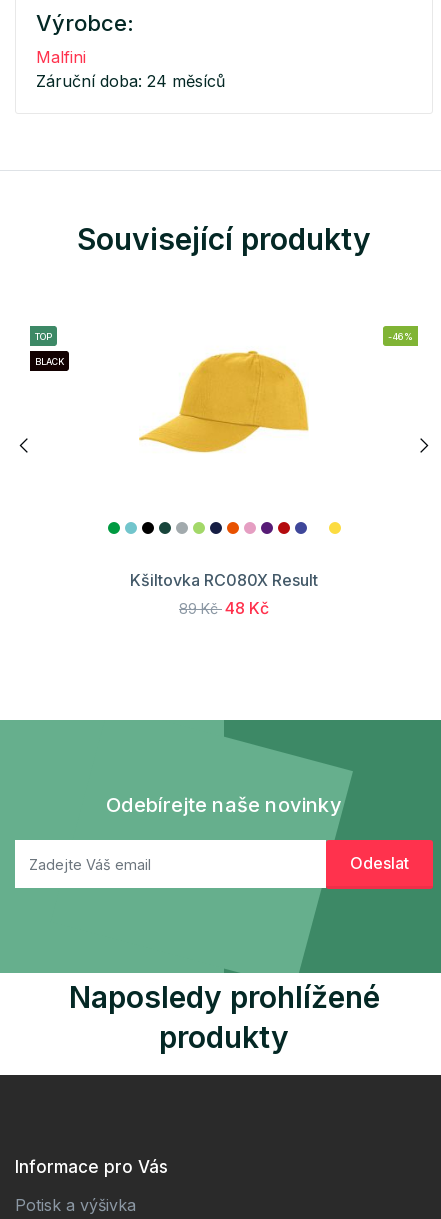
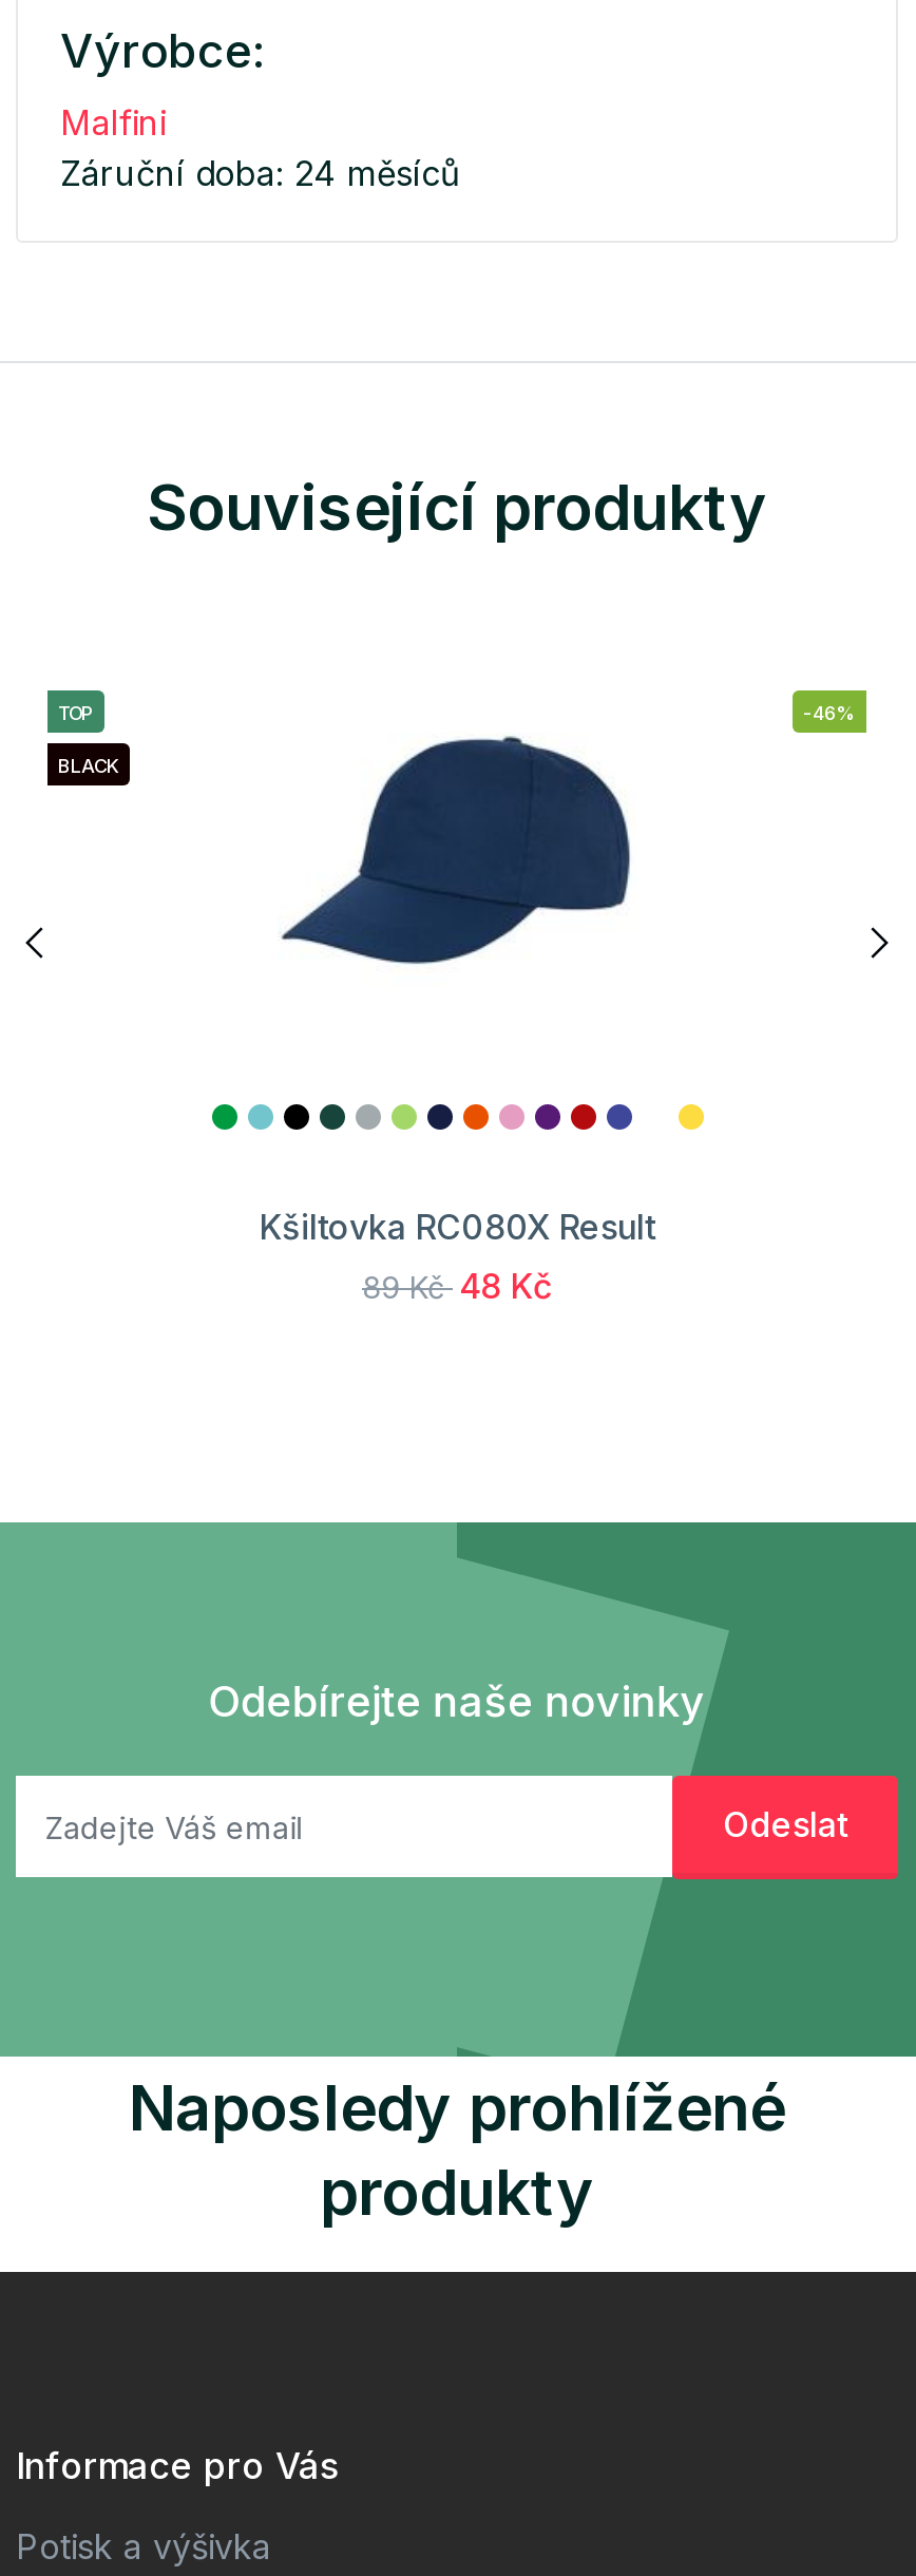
- [image]
+ [image]
